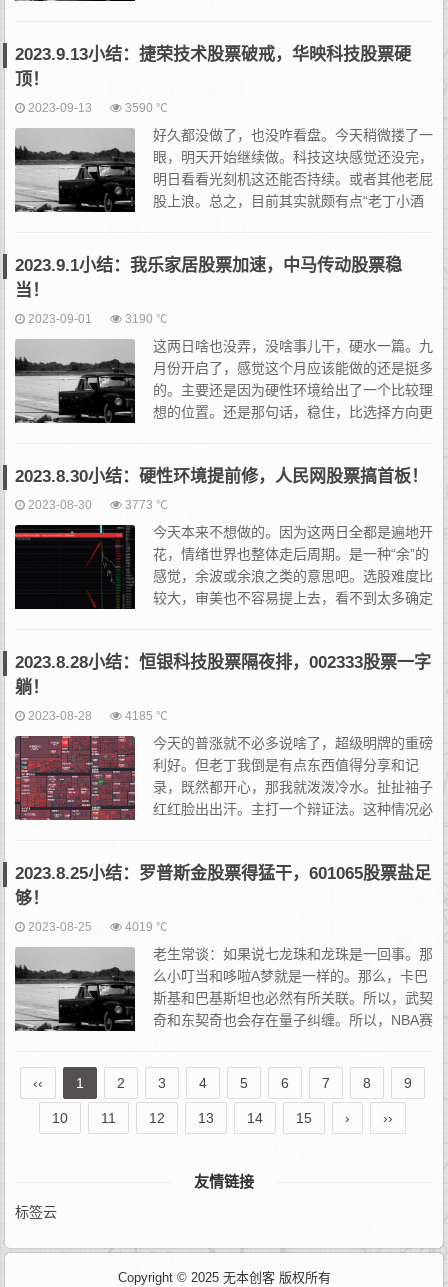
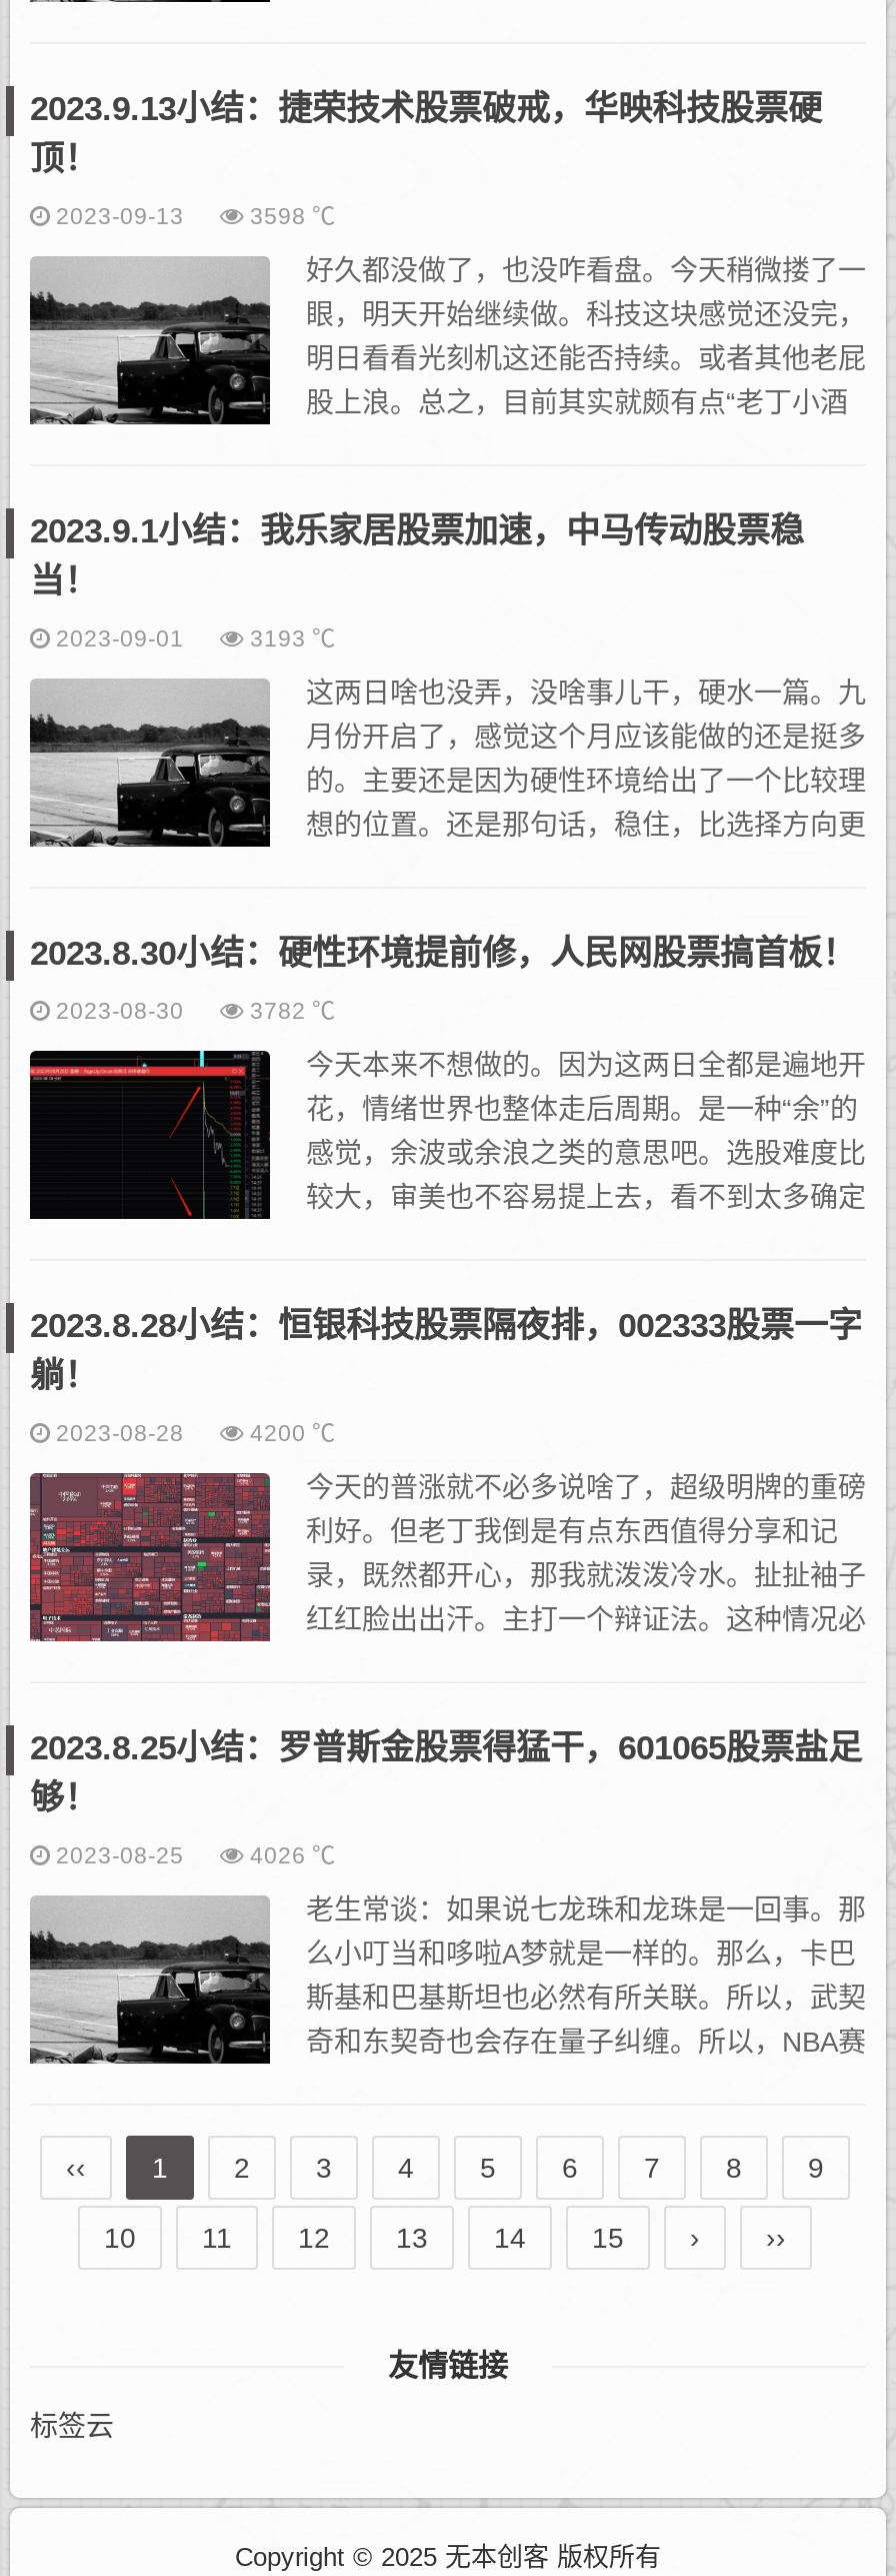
- 3590 ℃
+ 3598 ℃

- 3190 ℃
+ 3193 ℃

- 3773 ℃
+ 3782 ℃

- 4185 ℃
+ 4200 ℃

- 4019 ℃
+ 4026 ℃
